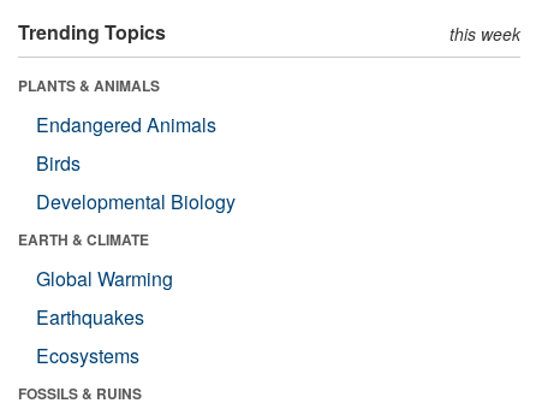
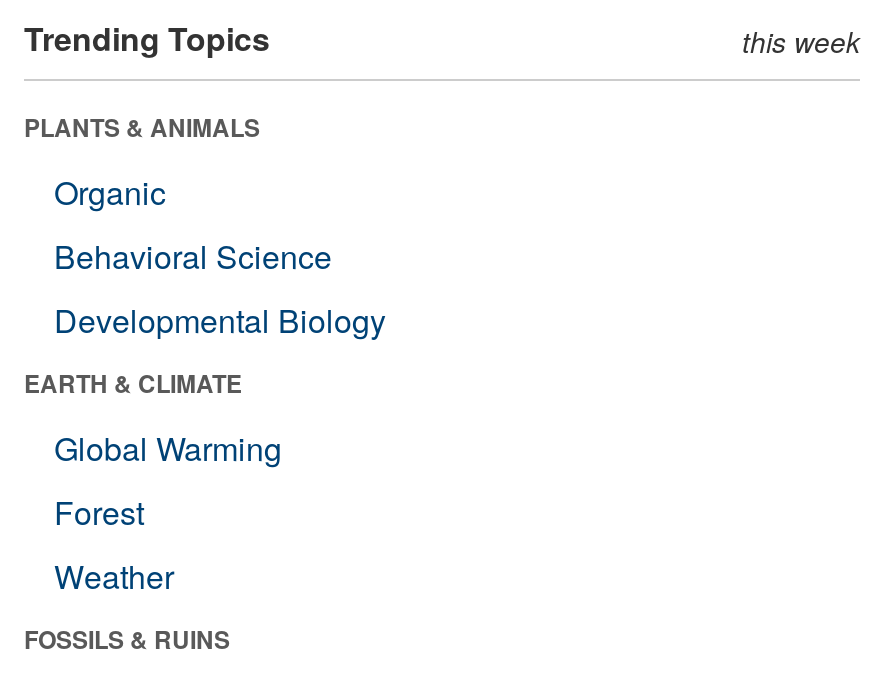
- Endangered Animals
- Birds
+ Organic
+ Behavioral Science

- Earthquakes
- Ecosystems
+ Forest
+ Weather
